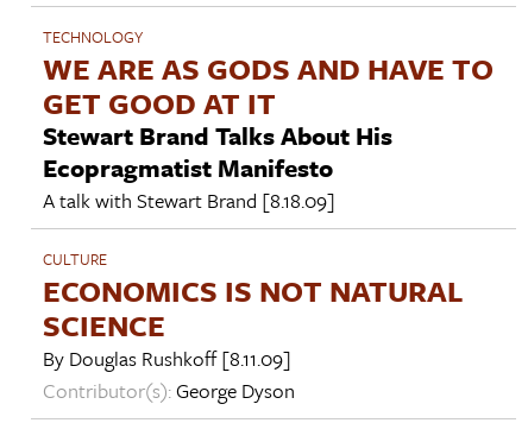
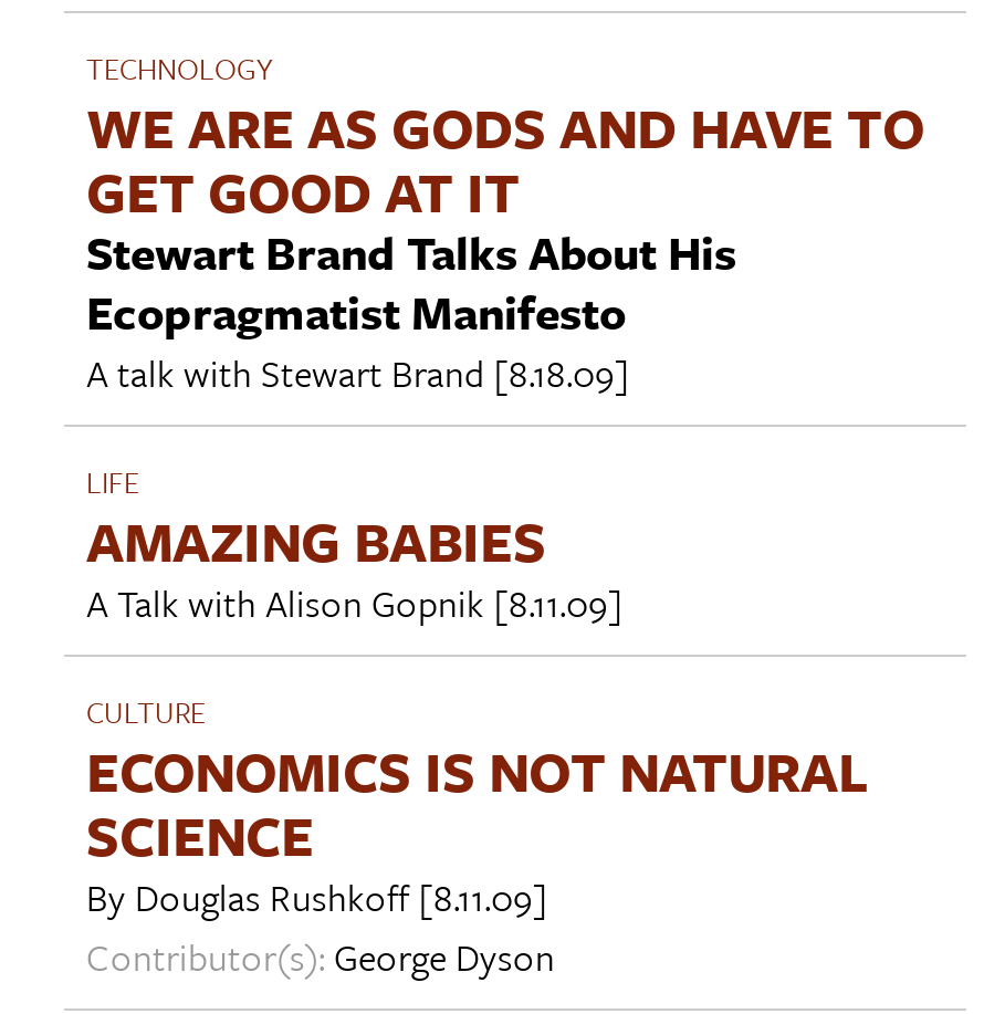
+ LIFE
+ AMAZING BABIES
+ A Talk with Alison Gopnik [8.11.09]
